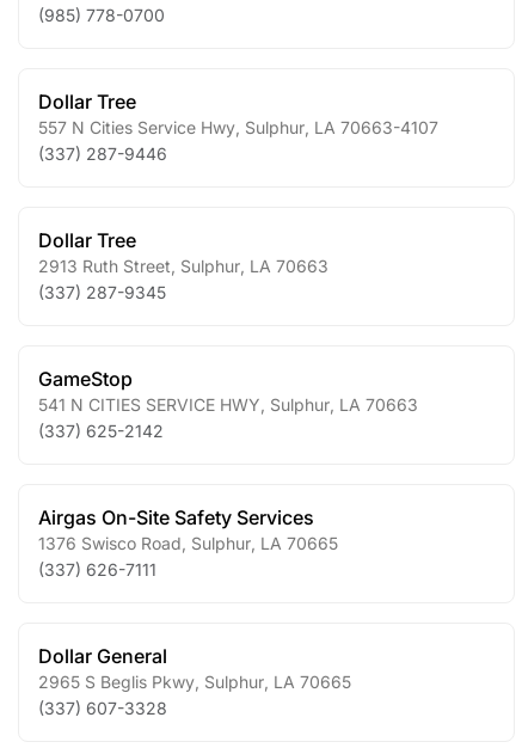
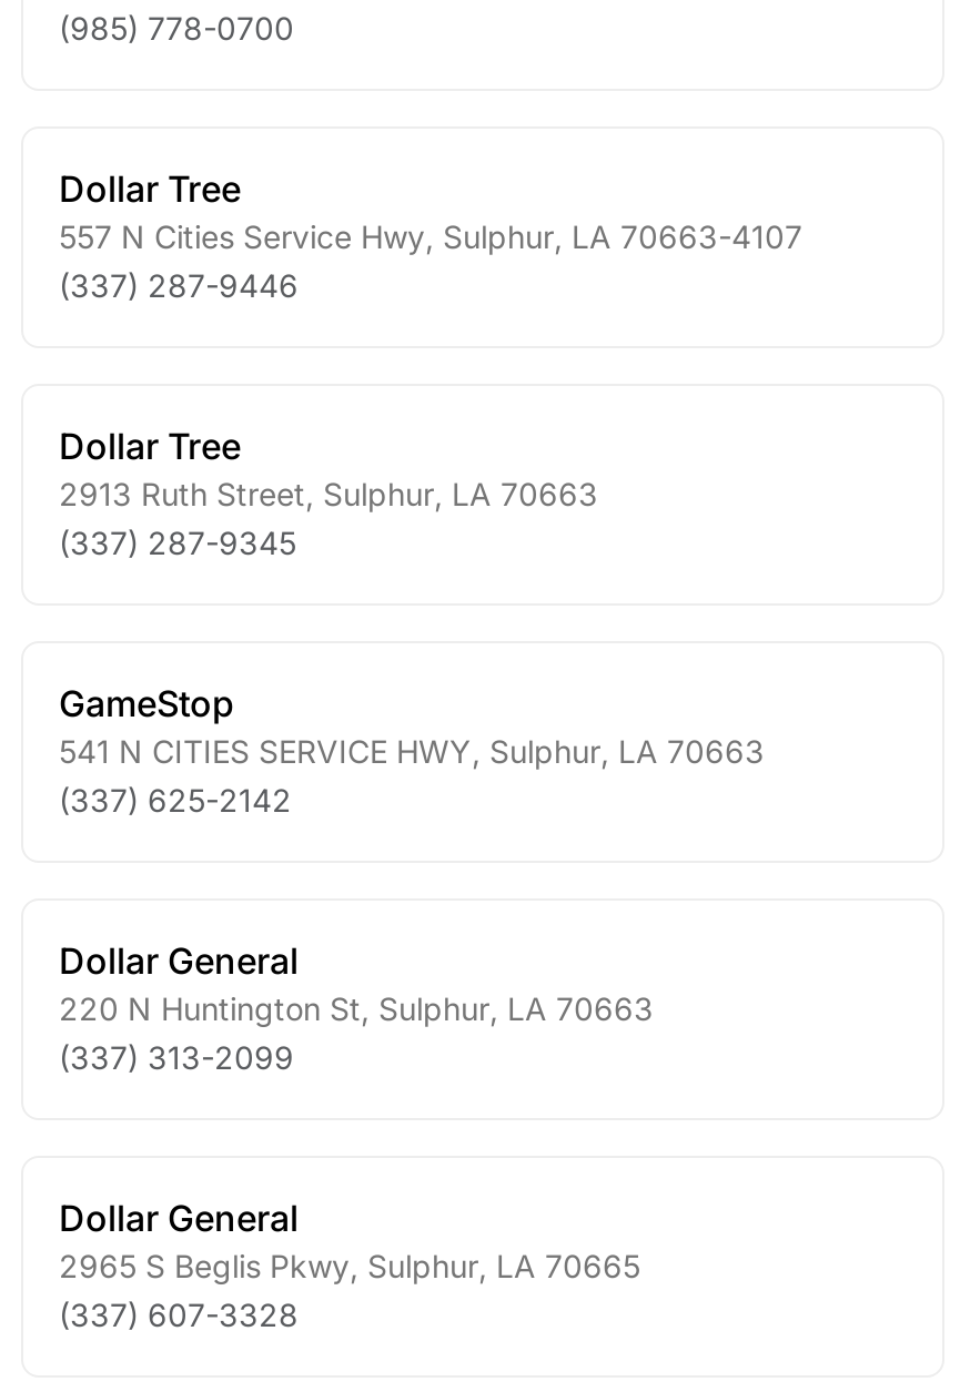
- Airgas On-Site Safety Services
- 1376 Swisco Road, Sulphur, LA 70665
- (337) 626-7111
+ Dollar General
+ 220 N Huntington St, Sulphur, LA 70663
+ (337) 313-2099
